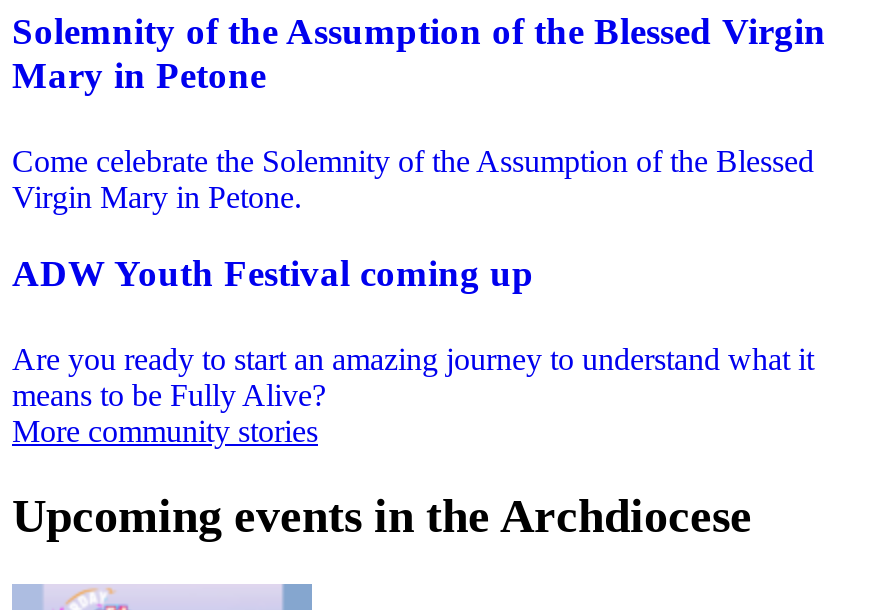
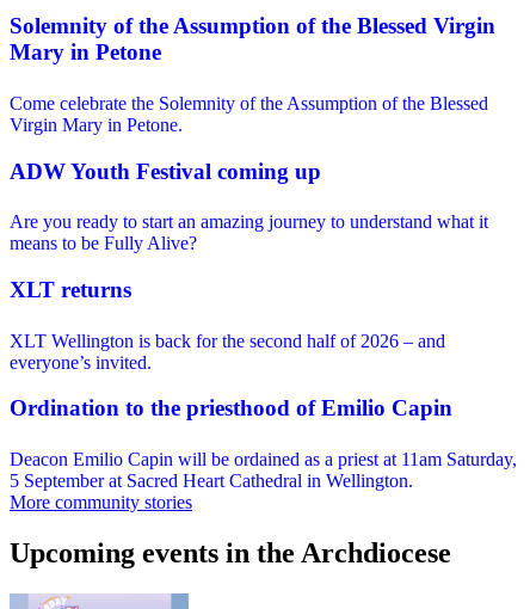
+ XLT returns
+ XLT Wellington is back for the second half of 2026 – and
+ everyone’s invited.
+ Ordination to the priesthood of Emilio Capin
+ Deacon Emilio Capin will be ordained as a priest at 11am Saturday,
+ 5 September at Sacred Heart Cathedral in Wellington.
